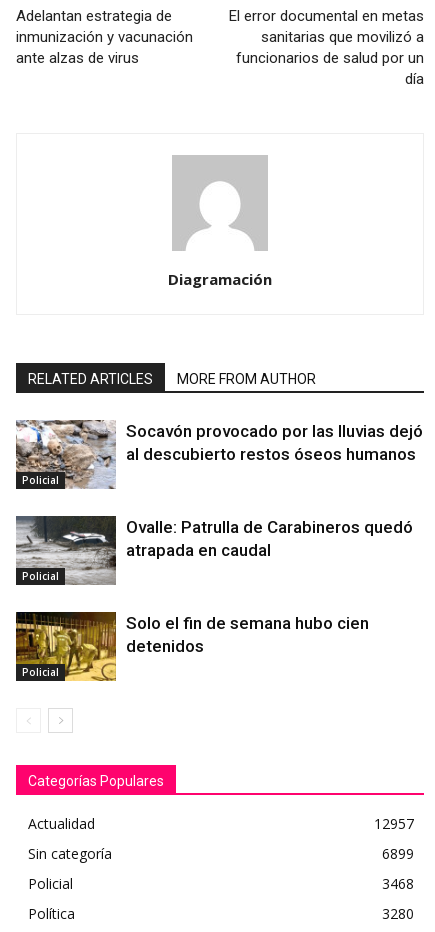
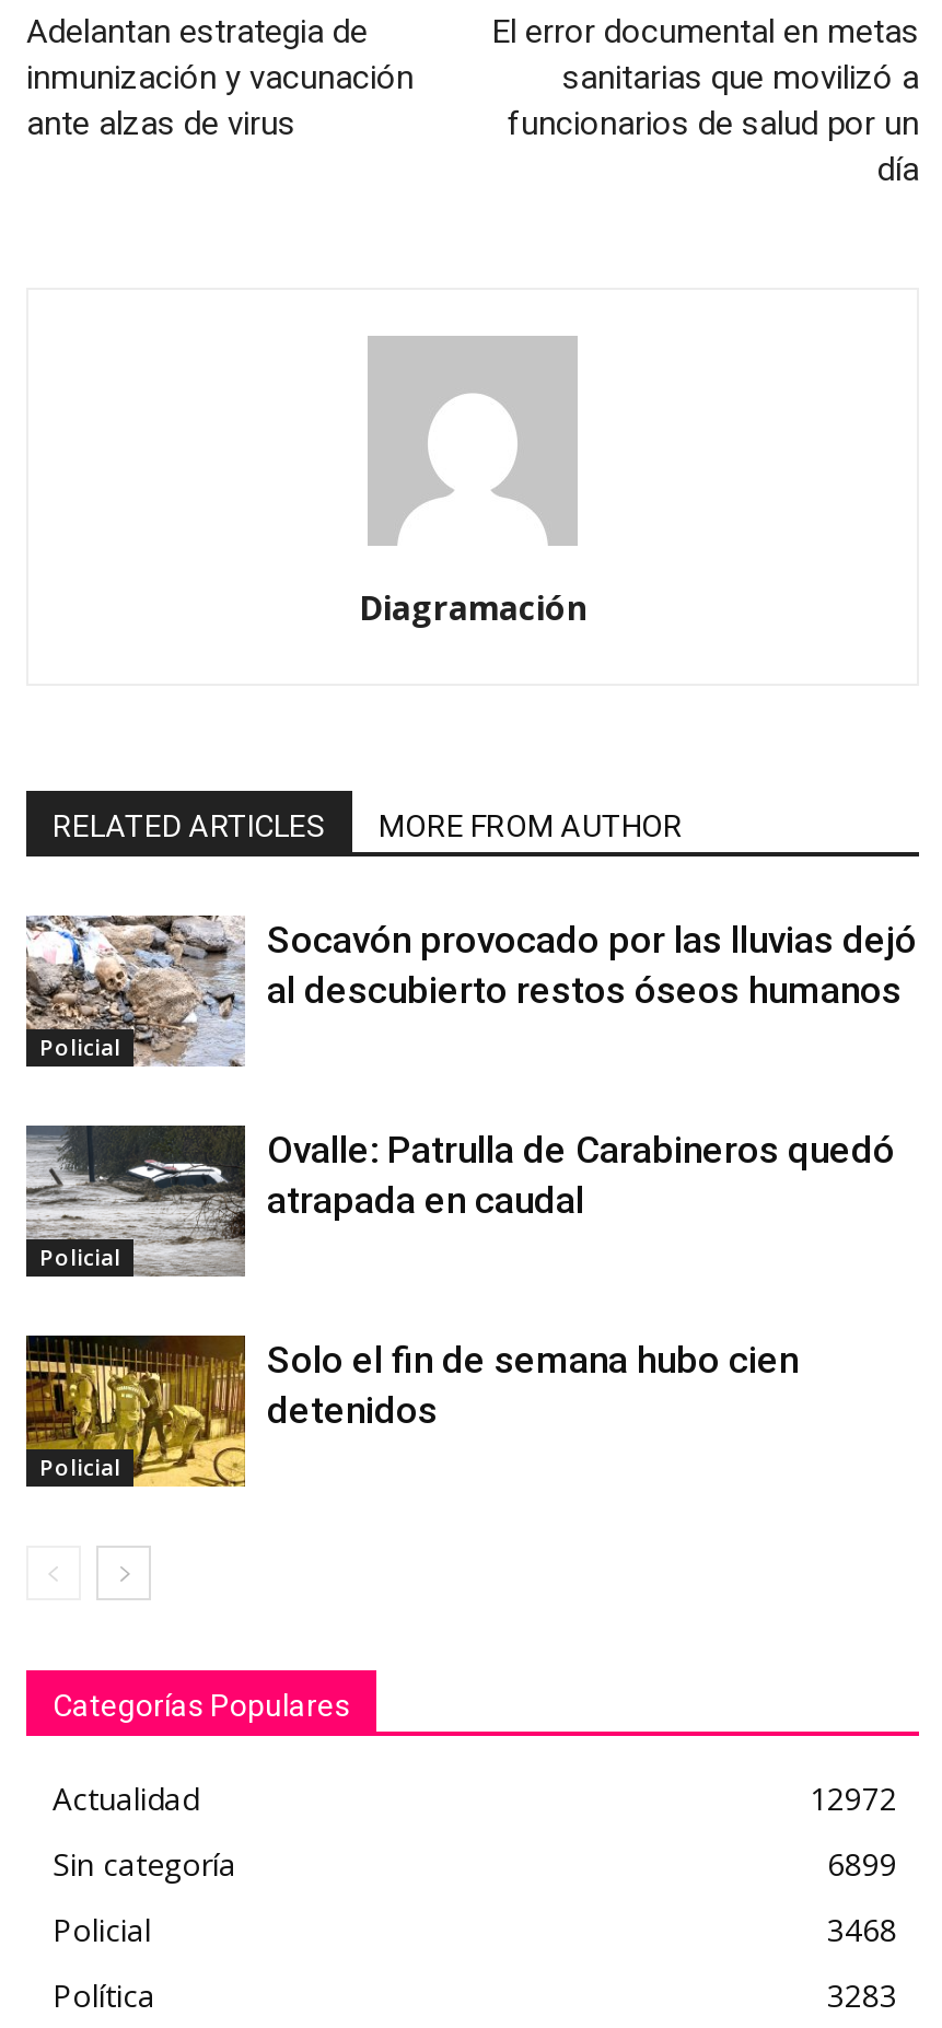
- 12957
+ 12972

- 3280
+ 3283
